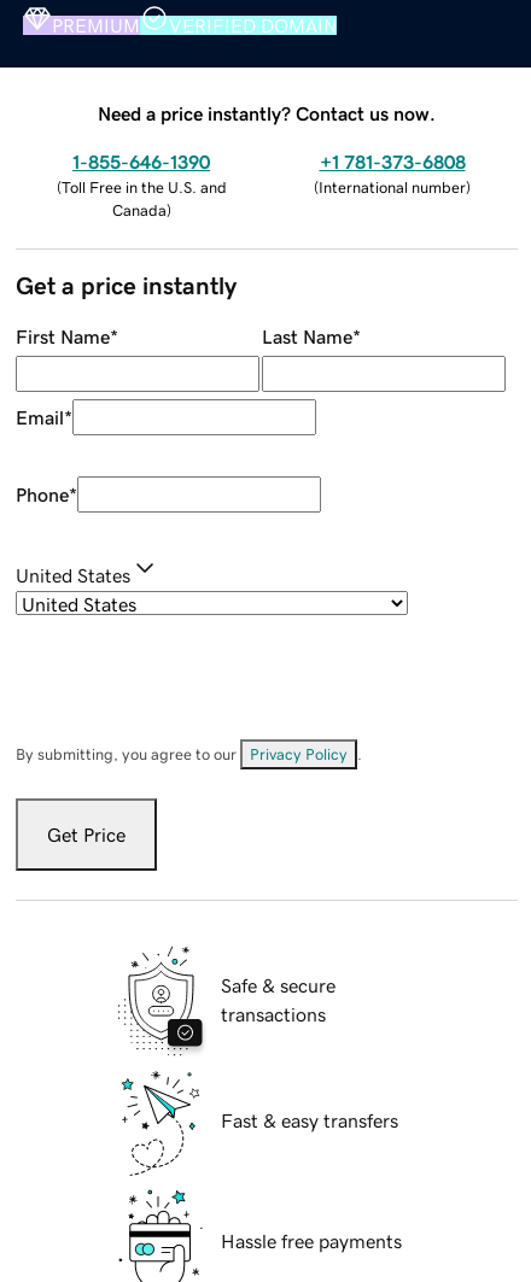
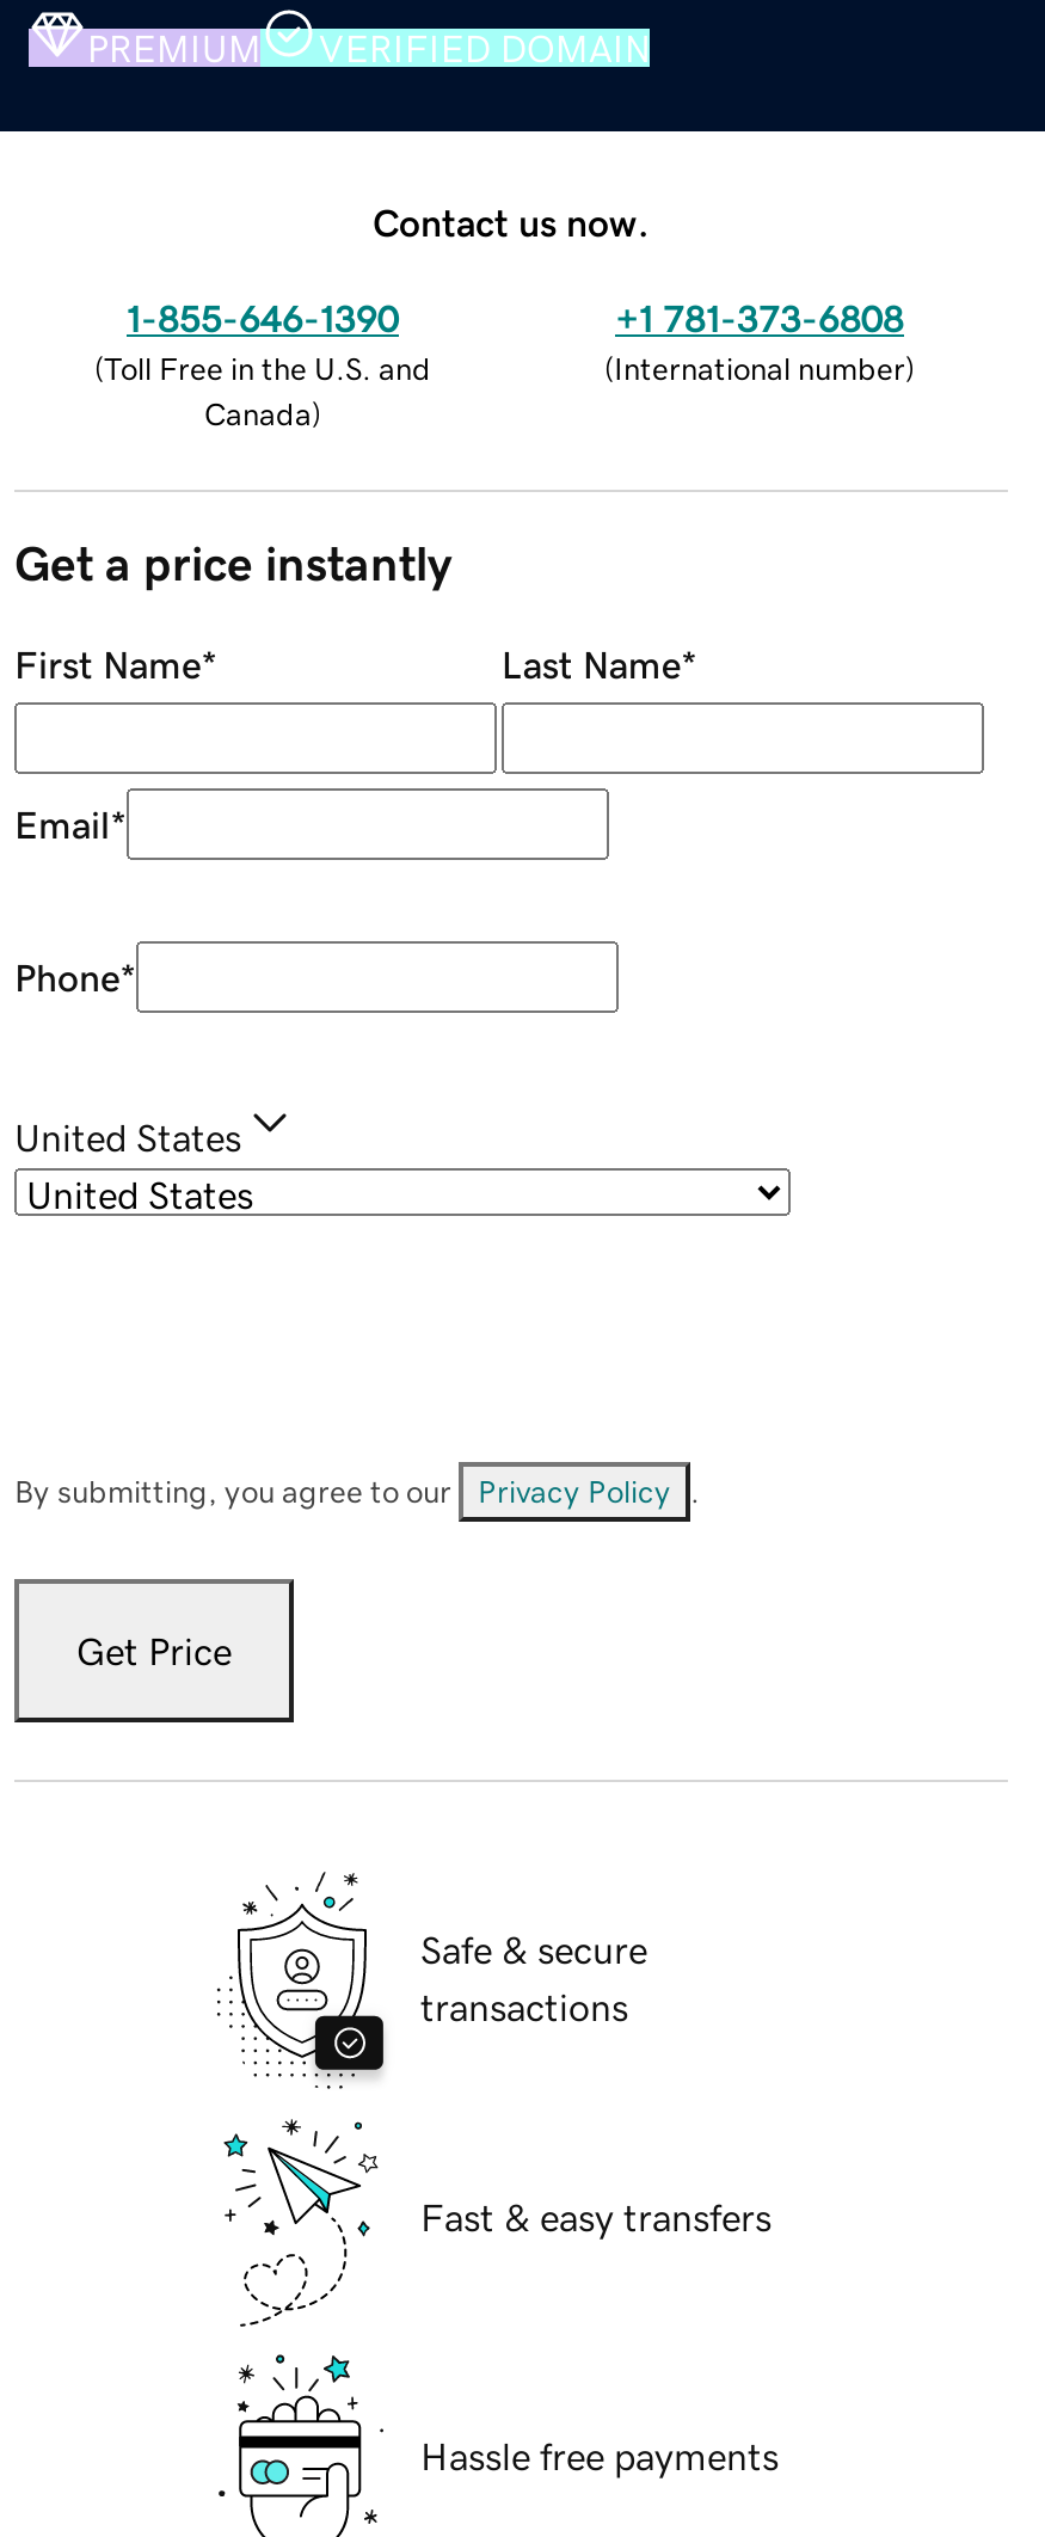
- Need a price instantly? Contact us now.
+ Contact us now.
